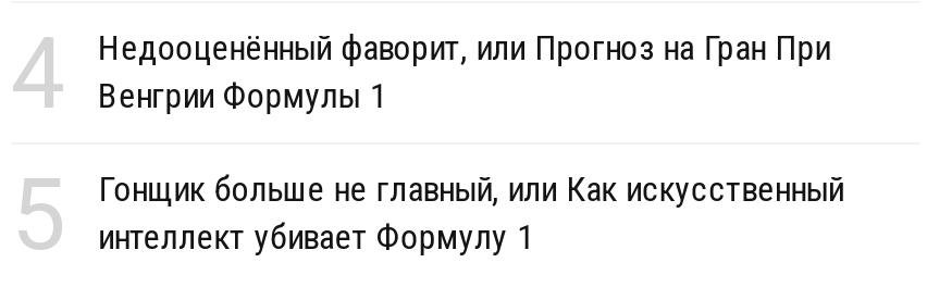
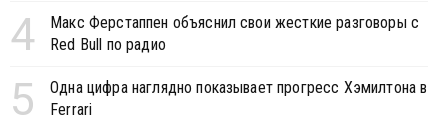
- Недооценённый фаворит, или Прогноз на Гран При
- Венгрии Формулы 1
+ Макс Ферстаппен объяснил свои жесткие разговоры с
+ Red Bull по радио

- Гонщик больше не главный, или Как искусственный
- интеллект убивает Формулу 1
+ Одна цифра наглядно показывает прогресс Хэмилтона в
+ Ferrari
